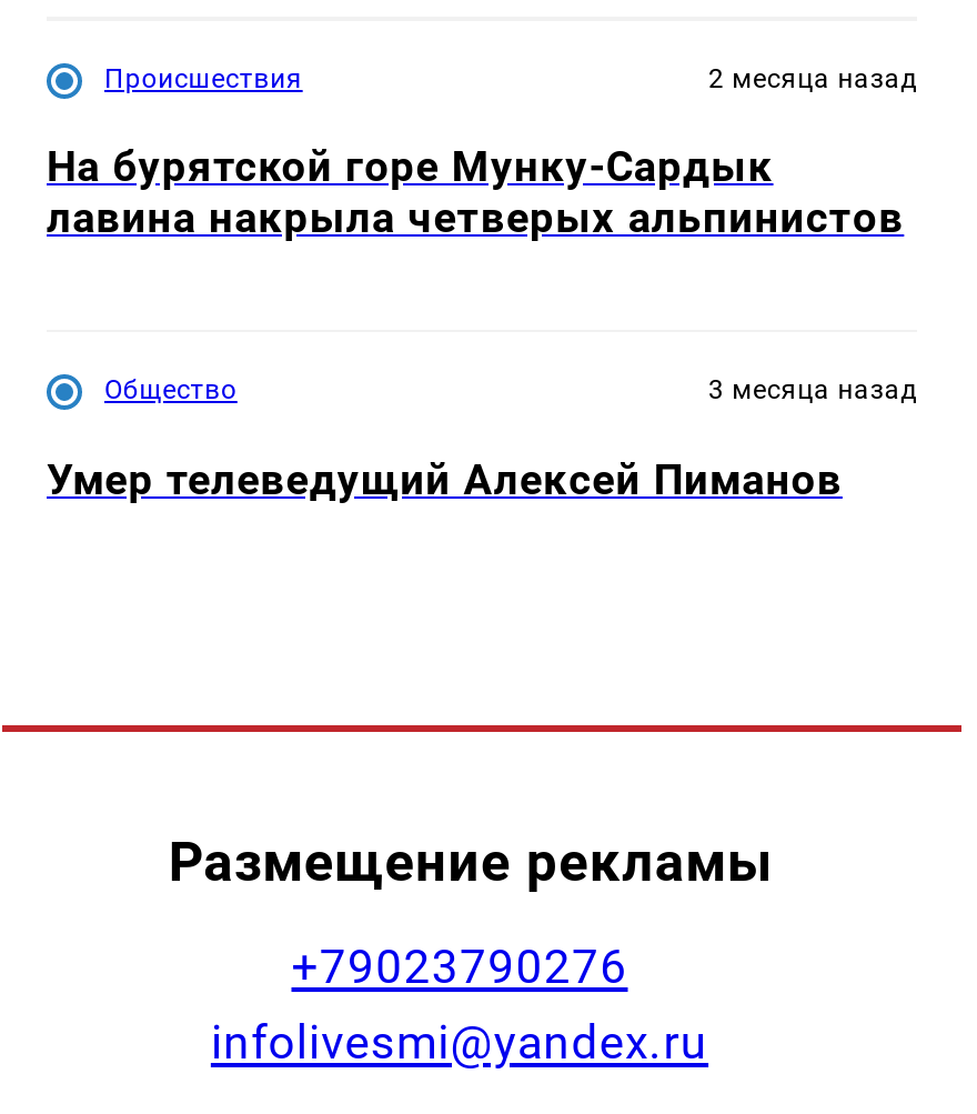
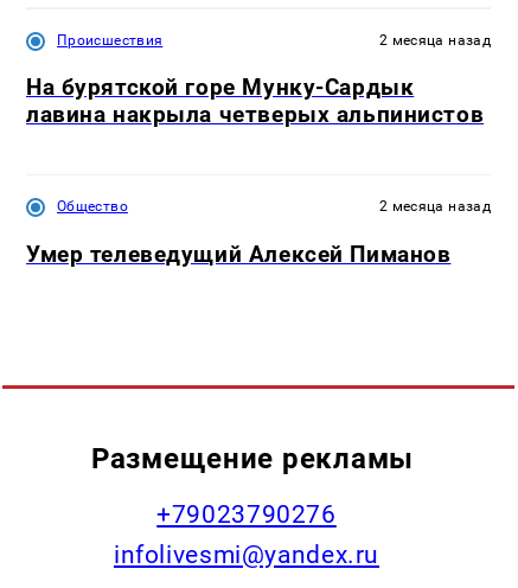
- 3 месяца назад
+ 2 месяца назад
